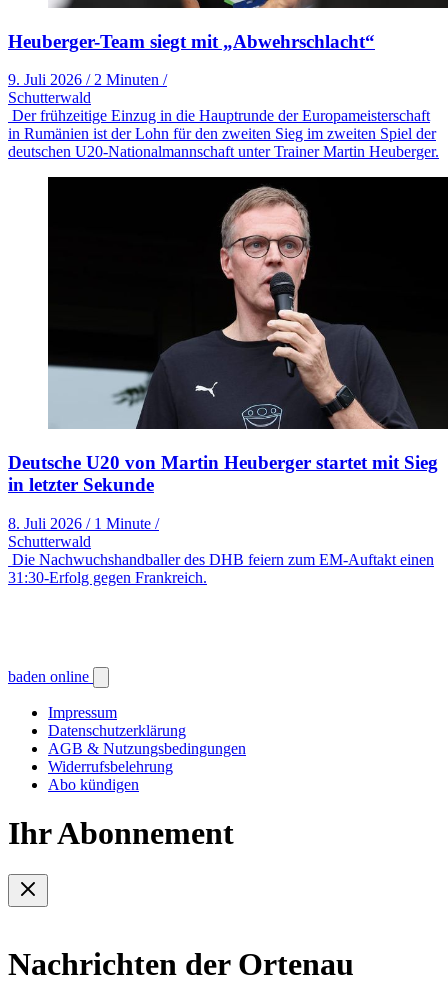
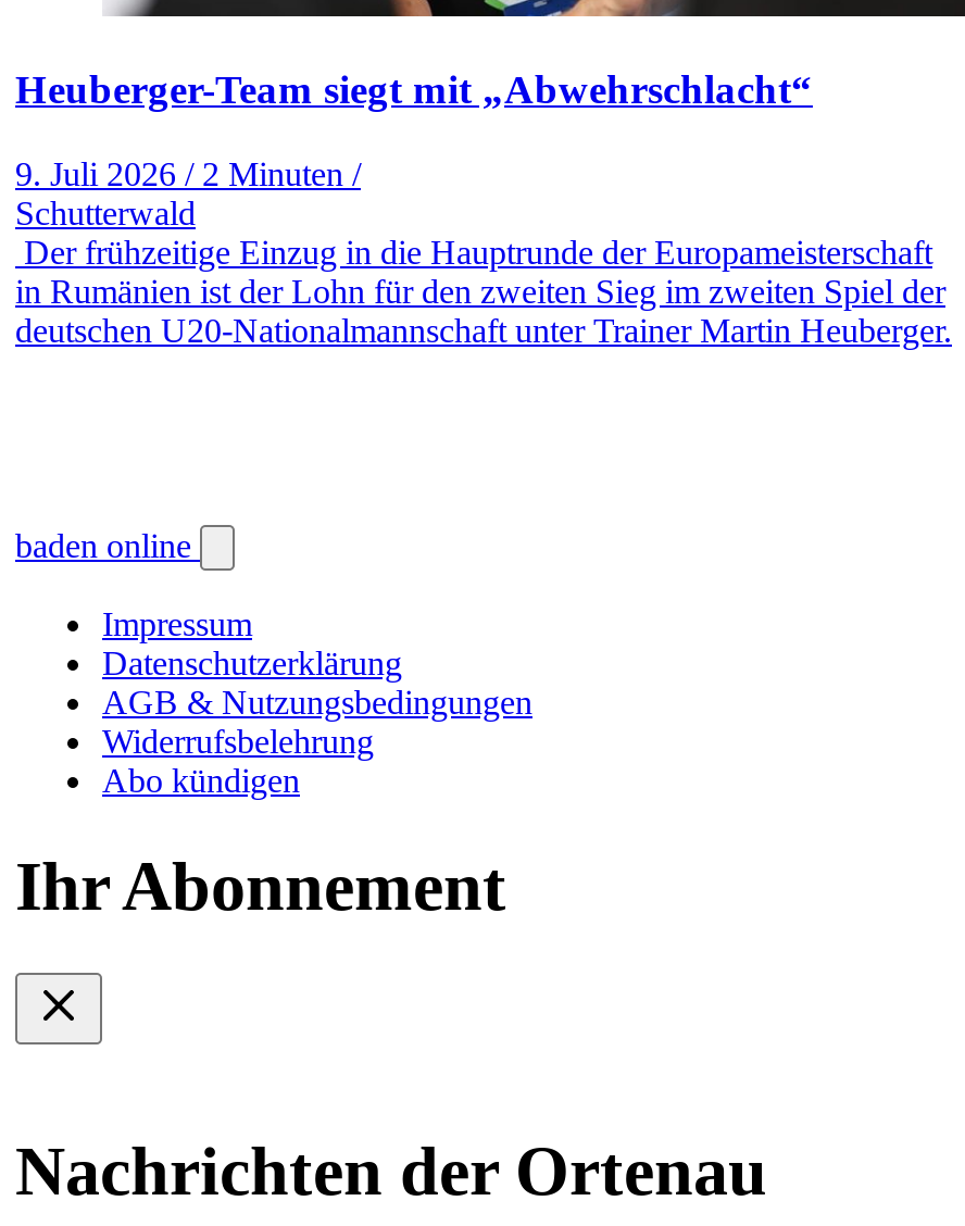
- [image]
- Deutsche U20 von Martin Heuberger startet mit Sieg
- in letzter Sekunde
- 8. Juli 2026 / 1 Minute /
- Schutterwald
- Die Nachwuchshandballer des DHB feiern zum EM-Auftakt einen
- 31:30-Erfolg gegen Frankreich.
